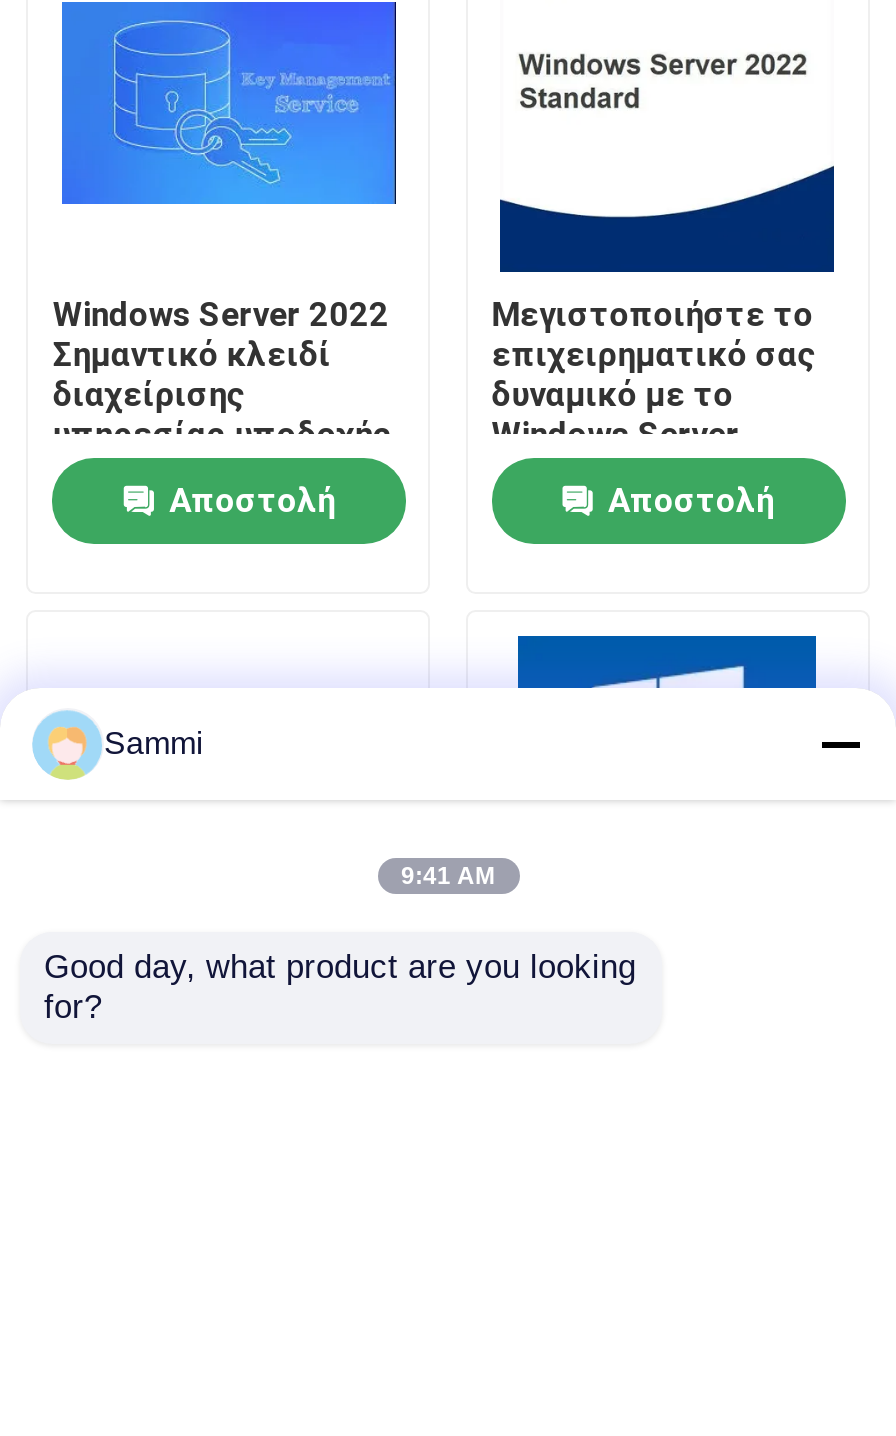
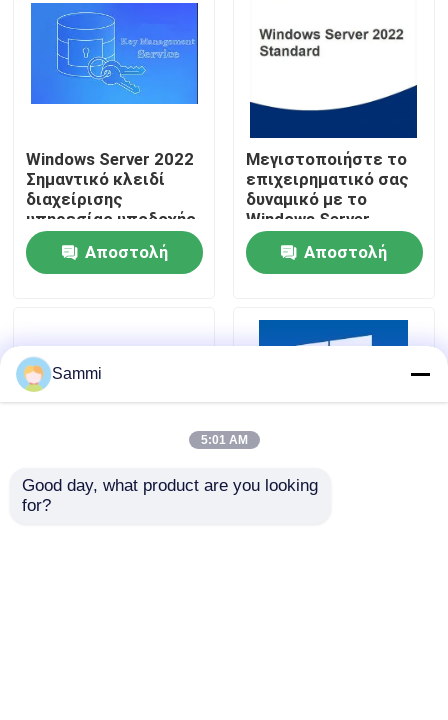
- 9:41 AM
+ 5:01 AM
